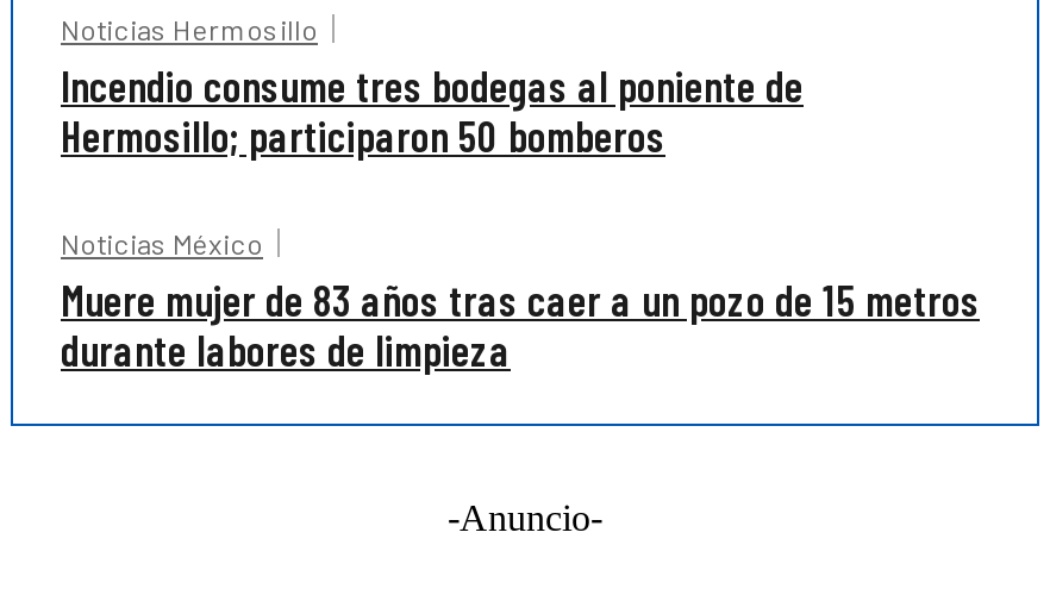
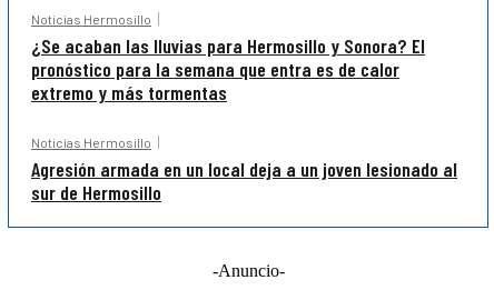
- Incendio consume tres bodegas al poniente de
- Hermosillo; participaron 50 bomberos
+ ¿Se acaban las lluvias para Hermosillo y Sonora? El
+ pronóstico para la semana que entra es de calor
+ extremo y más tormentas

- Noticias México
- Muere mujer de 83 años tras caer a un pozo de 15 metros
- durante labores de limpieza
+ Noticias Hermosillo
+ Agresión armada en un local deja a un joven lesionado al
+ sur de Hermosillo
